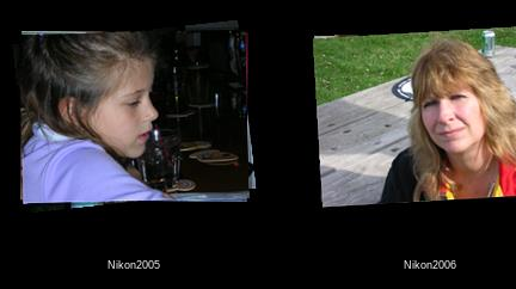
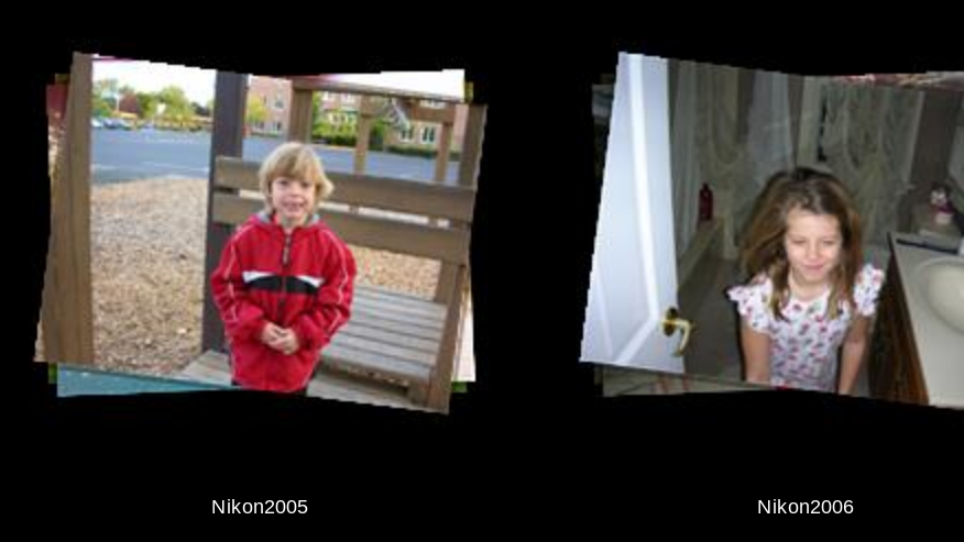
- [image]
+ [image]

- [image]
+ [image]
